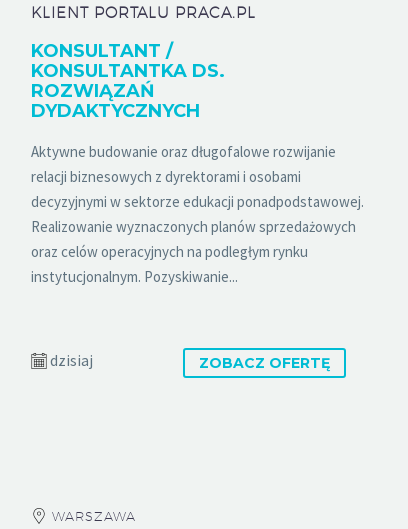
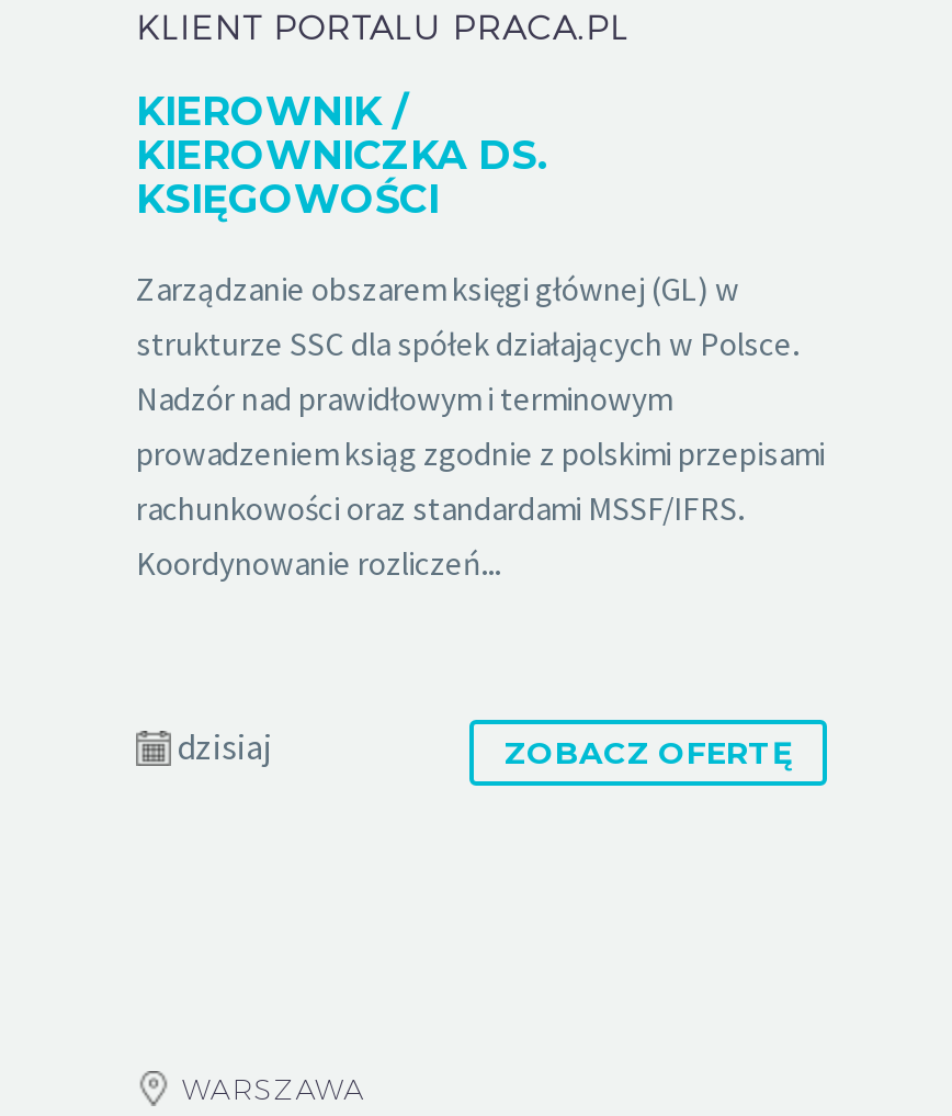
- KONSULTANT /
- KONSULTANTKA DS.
- ROZWIĄZAŃ
- DYDAKTYCZNYCH
+ KIEROWNIK /
+ KIEROWNICZKA DS.
+ KSIĘGOWOŚCI

- Aktywne budowanie oraz długofalowe rozwijanie
- relacji biznesowych z dyrektorami i osobami
- decyzyjnymi w sektorze edukacji ponadpodstawowej.
- Realizowanie wyznaczonych planów sprzedażowych
- oraz celów operacyjnych na podległym rynku
- instytucjonalnym. Pozyskiwanie...
+ Zarządzanie obszarem księgi głównej (GL) w
+ strukturze SSC dla spółek działających w Polsce.
+ Nadzór nad prawidłowym i terminowym
+ prowadzeniem ksiąg zgodnie z polskimi przepisami
+ rachunkowości oraz standardami MSSF/IFRS.
+ Koordynowanie rozliczeń...
